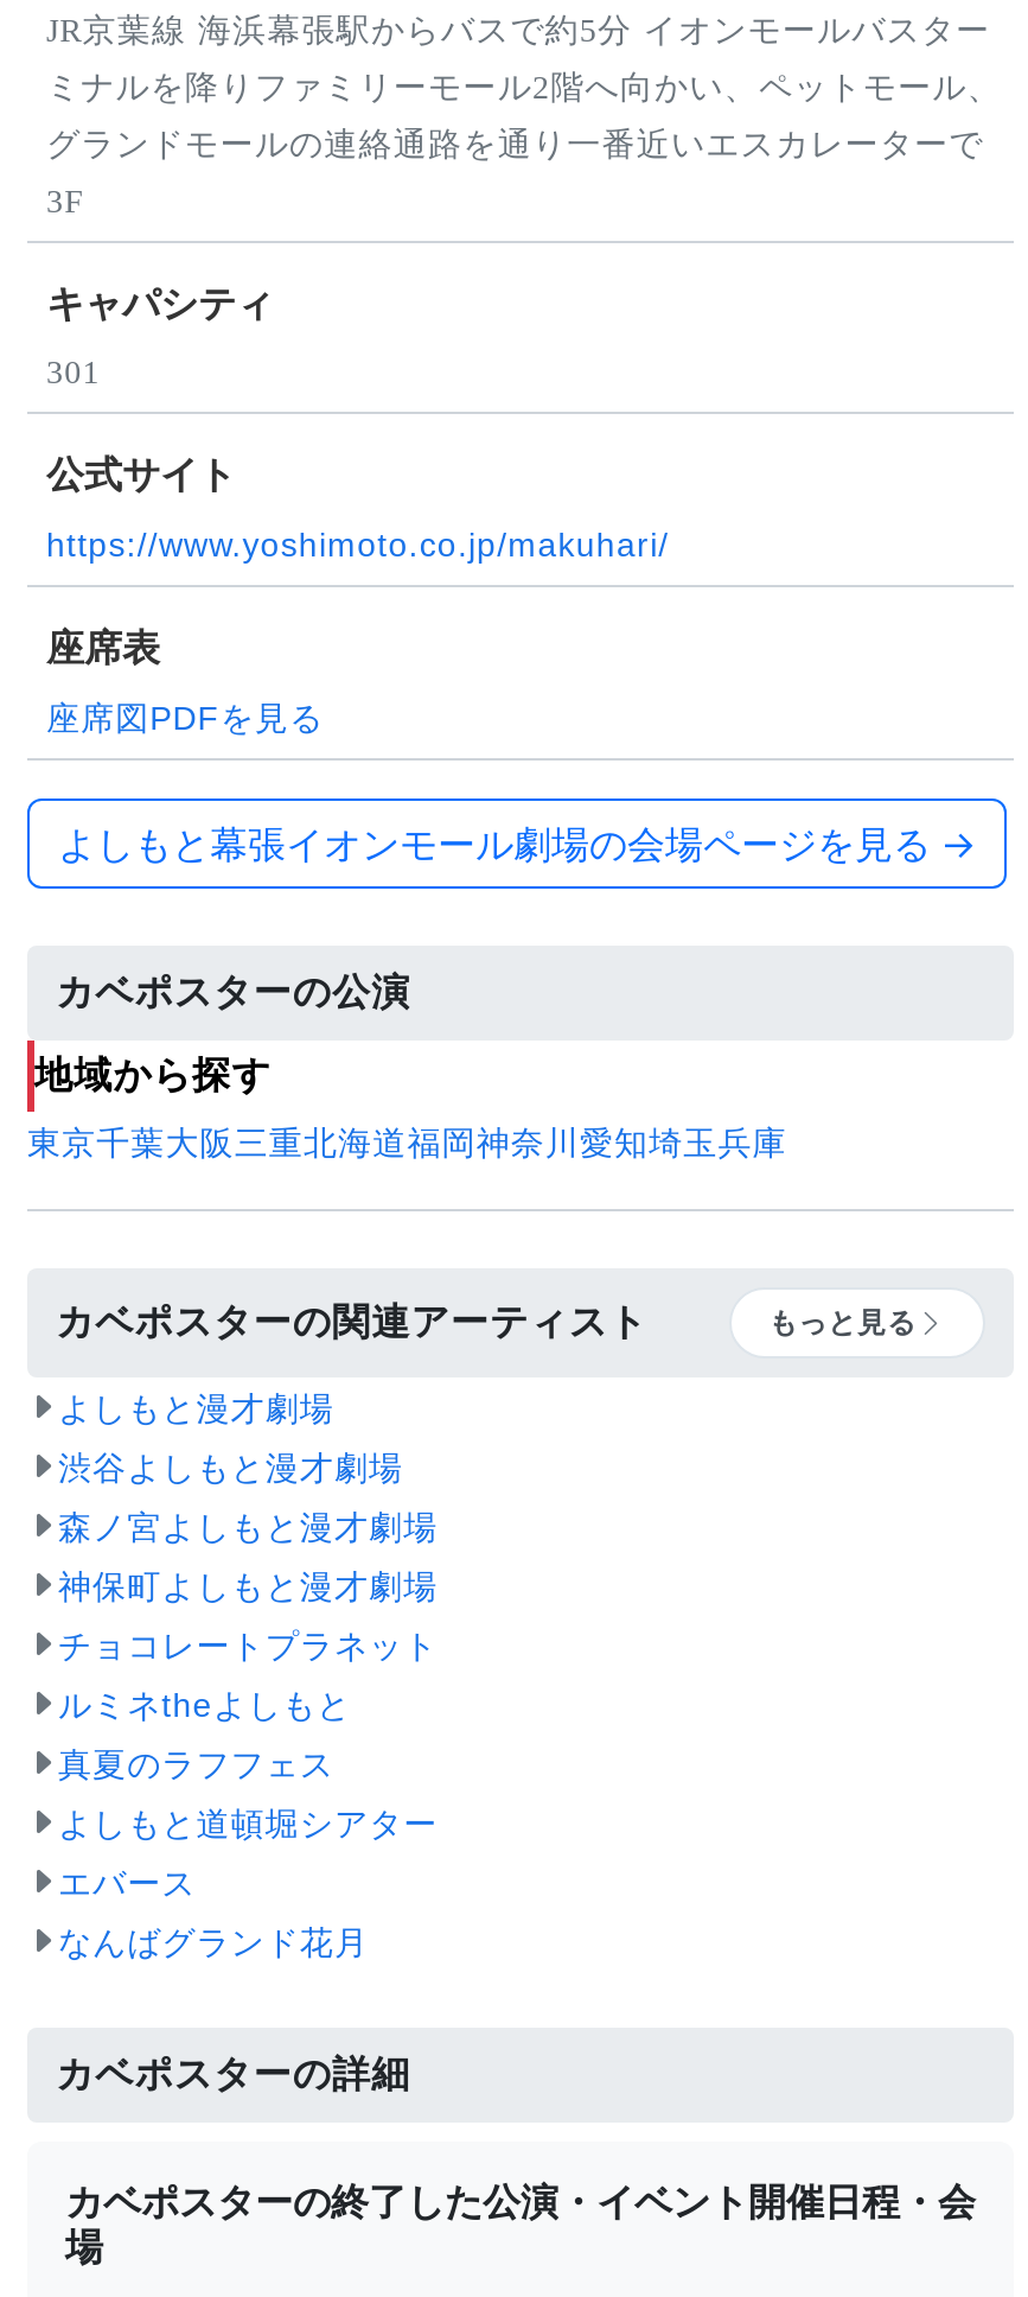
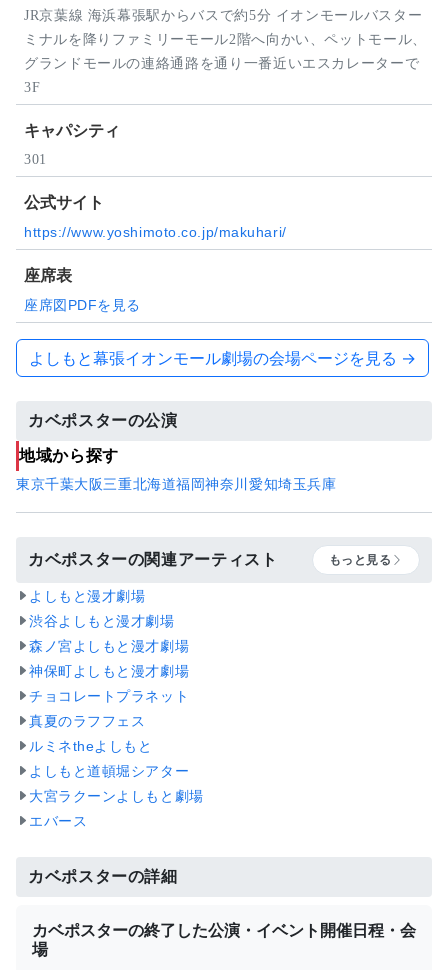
moved down: ルミネtheよしもと

moved up: 真夏のラフフェス

+ 大宮ラクーンよしもと劇場

moved down: エバース

- なんばグランド花月
